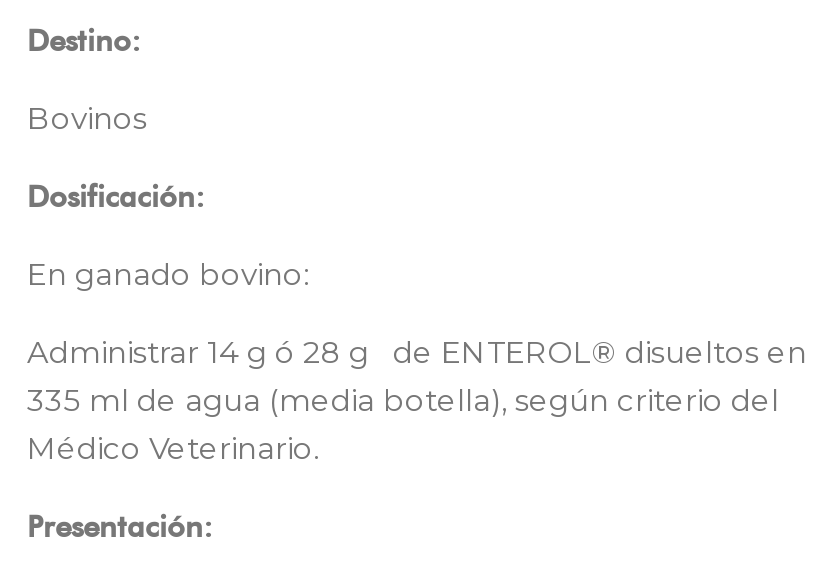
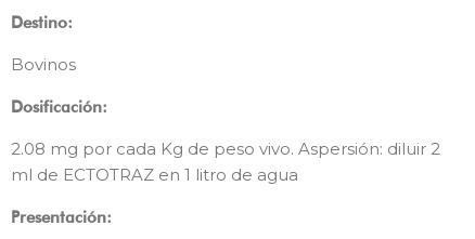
- En ganado bovino:
- Administrar 14 g ó 28 g de ENTEROL® disueltos en
- 335 ml de agua (media botella), según criterio del
- Médico Veterinario.
+ 2.08 mg por cada Kg de peso vivo. Aspersión: diluir 2
+ ml de ECTOTRAZ en 1 litro de agua
